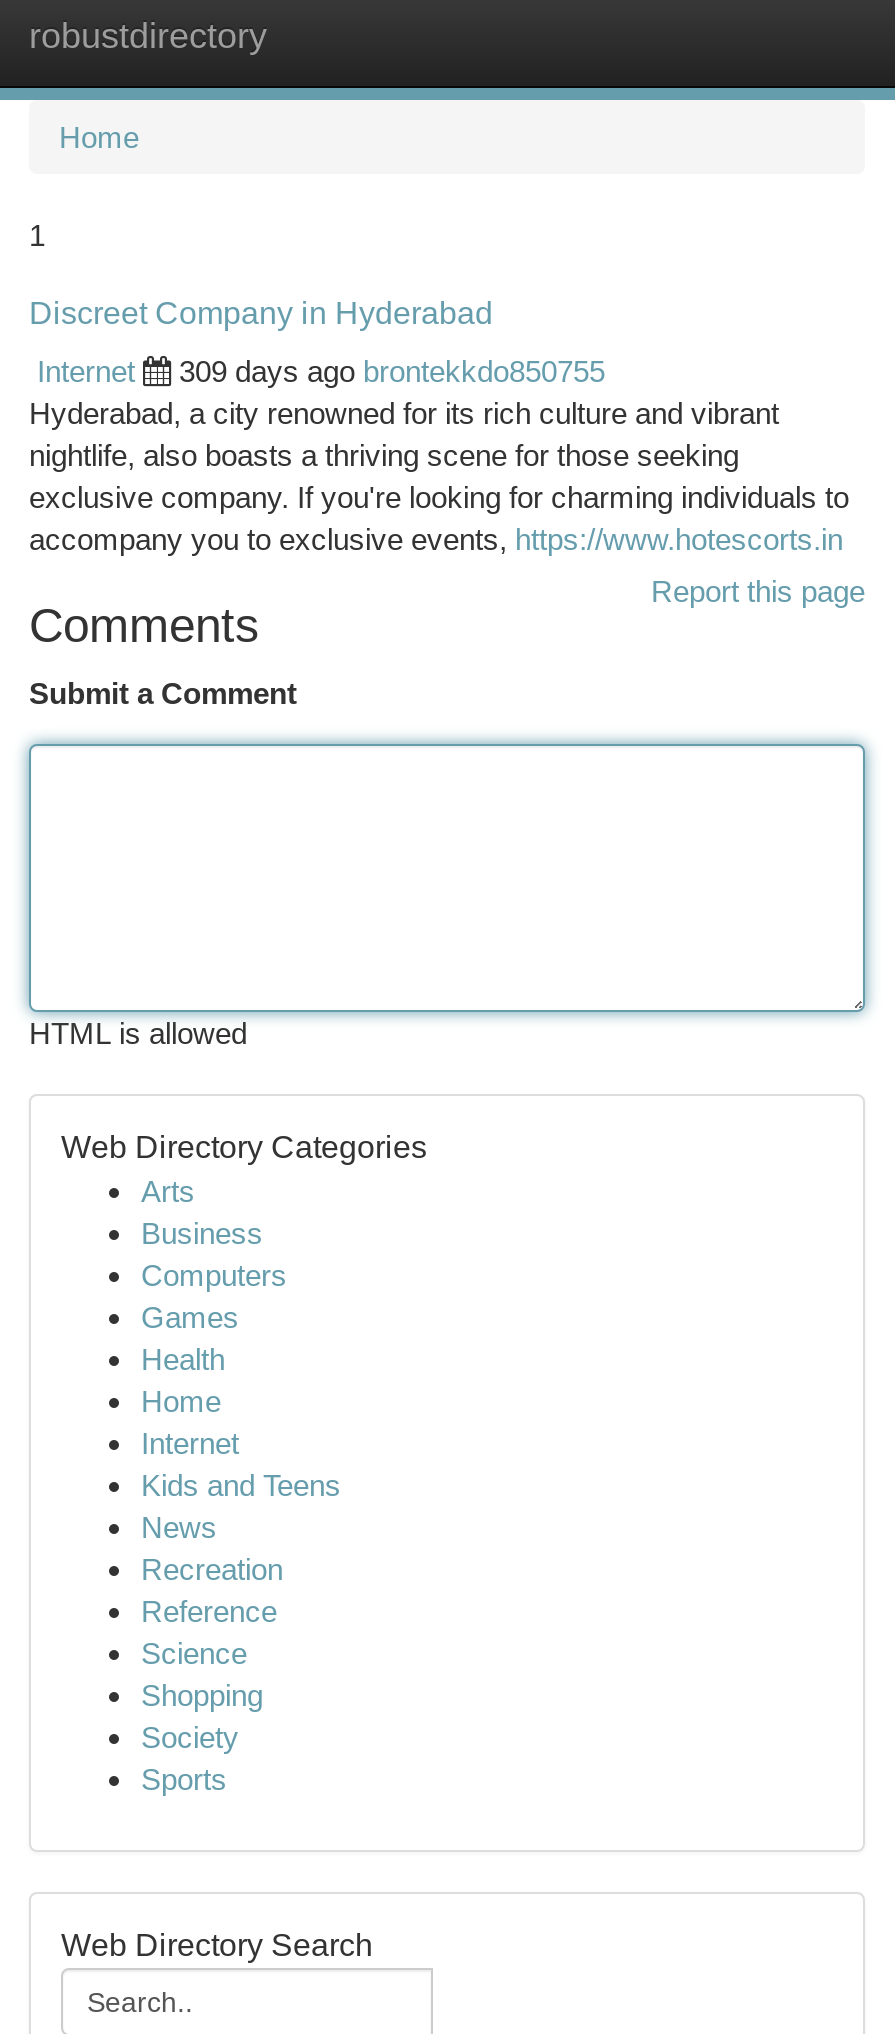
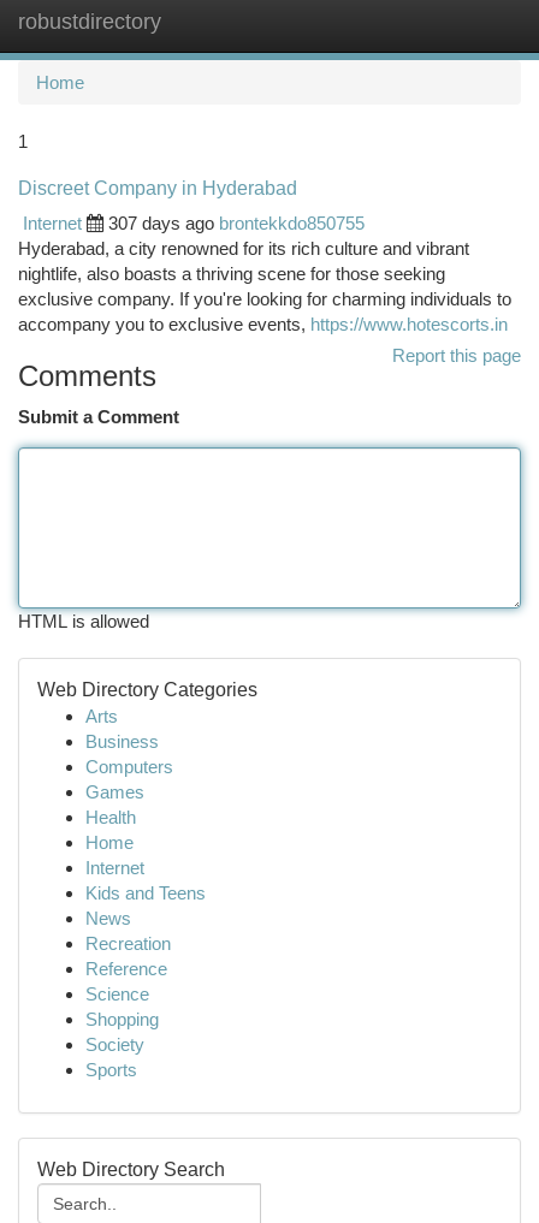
- 309 days ago brontekkdo850755
+ 307 days ago brontekkdo850755
